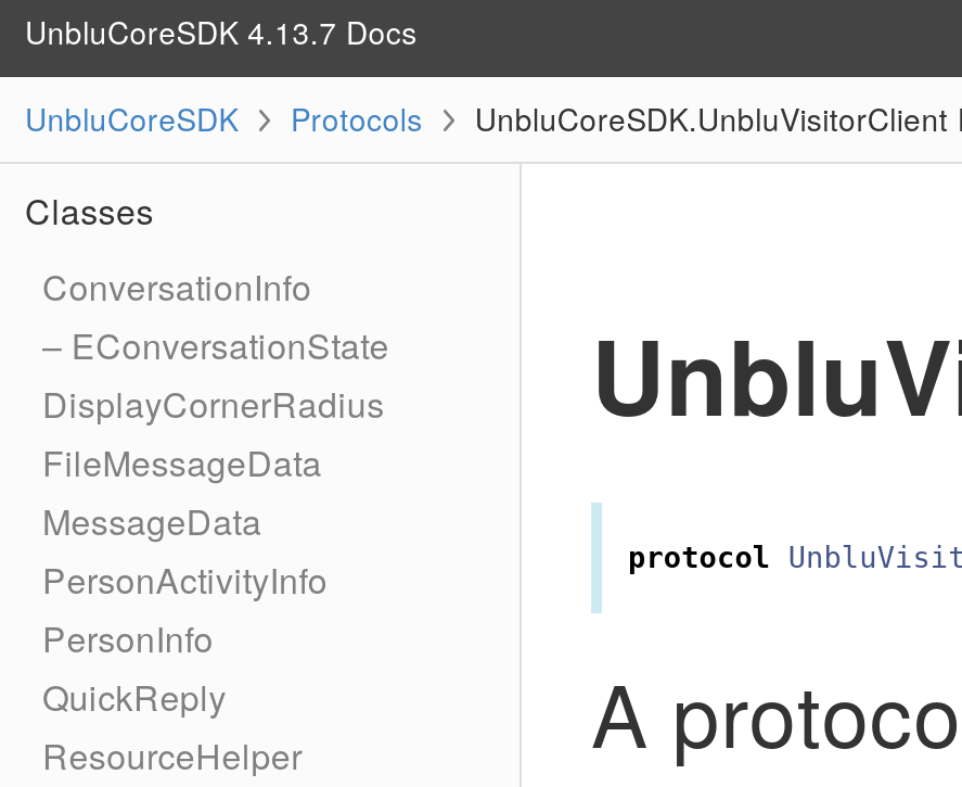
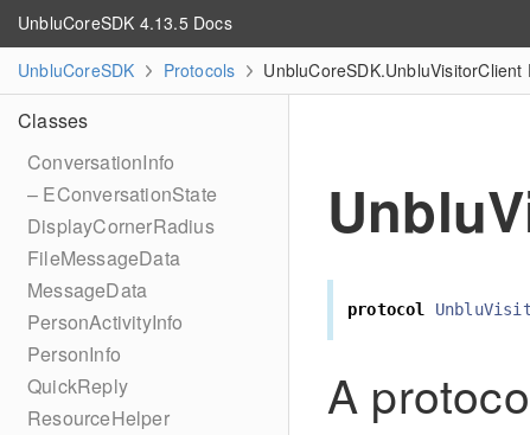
- UnbluCoreSDK 4.13.7 Docs
+ UnbluCoreSDK 4.13.5 Docs
